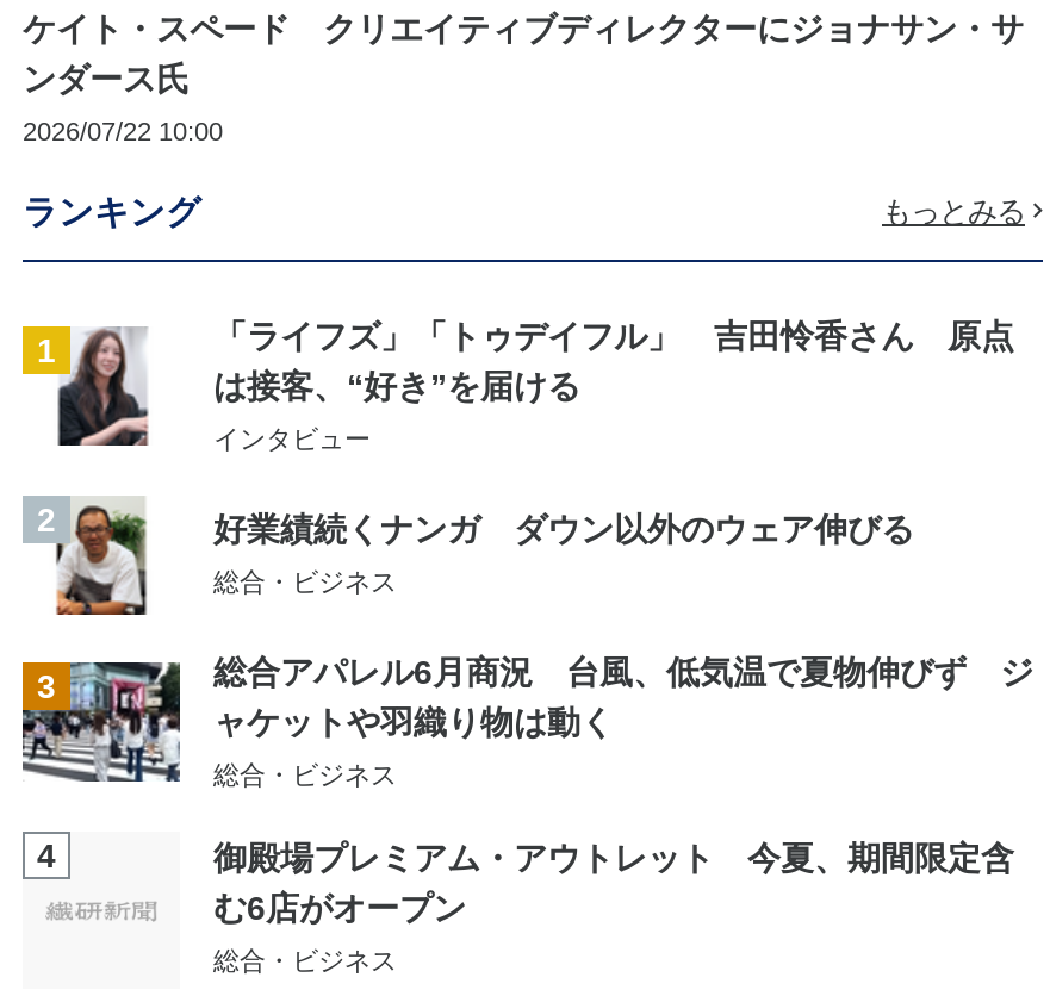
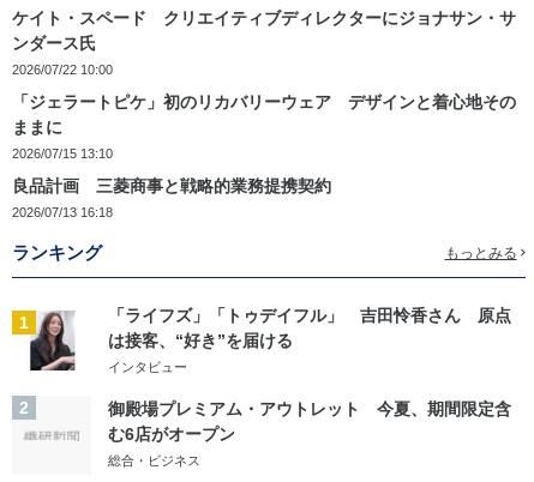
+ 「ジェラートピケ」初のリカバリーウェア デザインと着心地その
+ ままに
+ 2026/07/15 13:10
+ 良品計画 三菱商事と戦略的業務提携契約
+ 2026/07/13 16:18

moved down: [image] | ランキング | もっとみる | 1 | 「ライフズ」「トゥデイフル」 吉田怜香さん 原点 | は接客、“好き”を届ける | インタビュー | 2

- [image]
- 好業績続くナンガ ダウン以外のウェア伸びる
- 総合・ビジネス
- 3
- 総合アパレル6月商況 台風、低気温で夏物伸びず ジ
- ャケットや羽織り物は動く
- 総合・ビジネス
- 4
